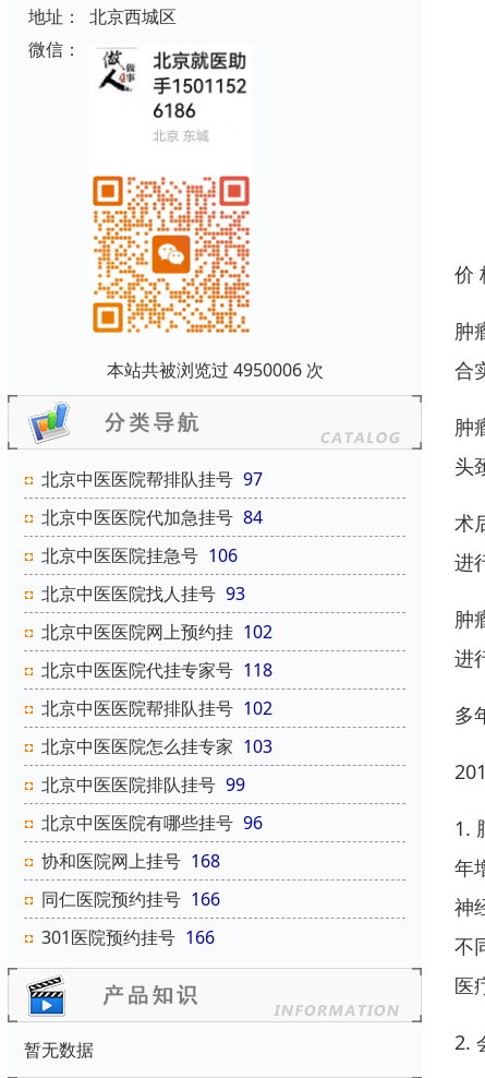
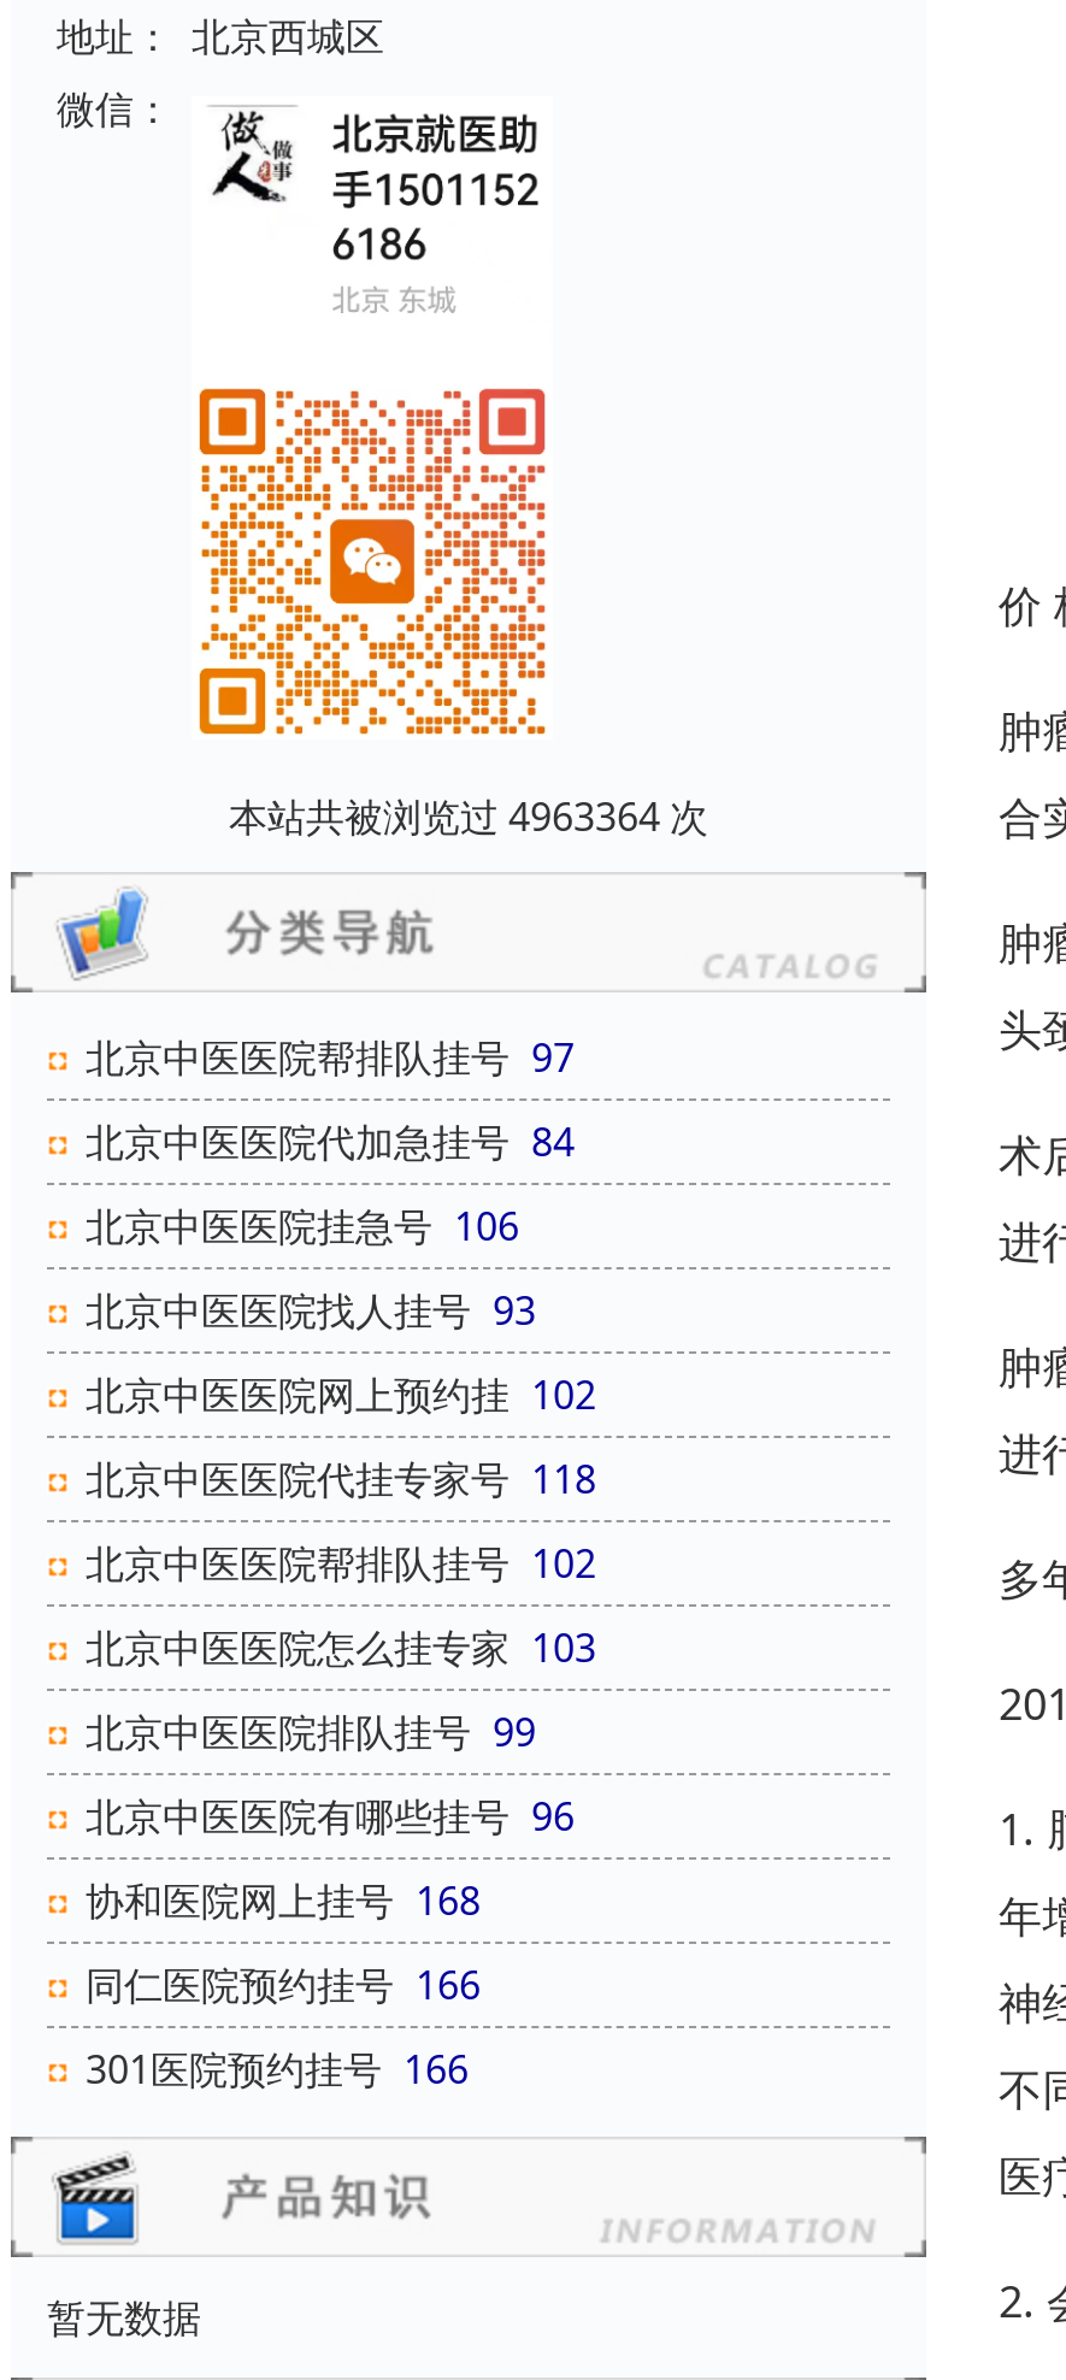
- 本站共被浏览过 4950006 次
+ 本站共被浏览过 4963364 次
